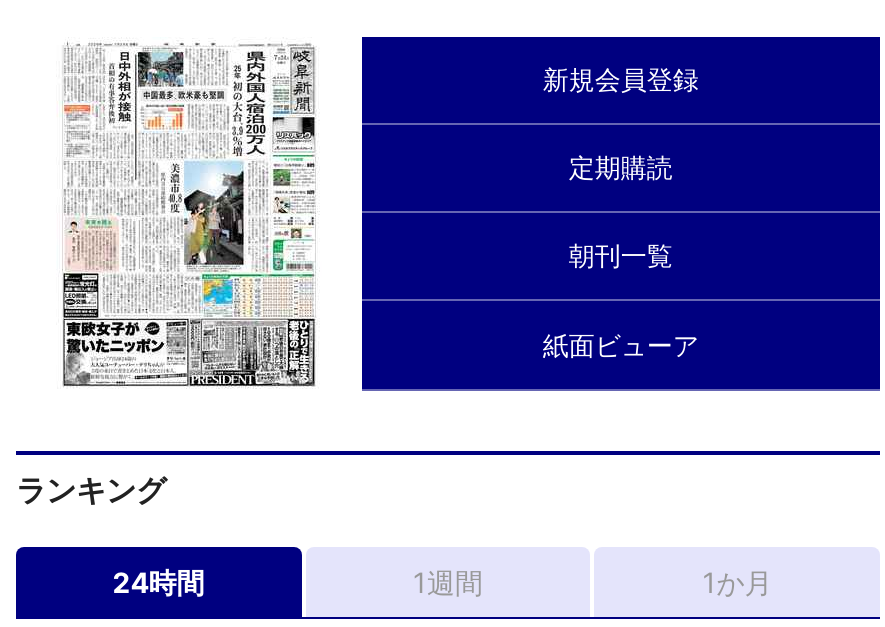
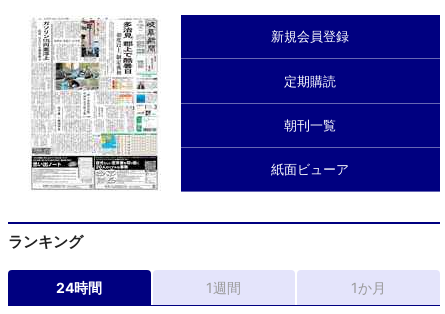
- [image]
+ [image]
